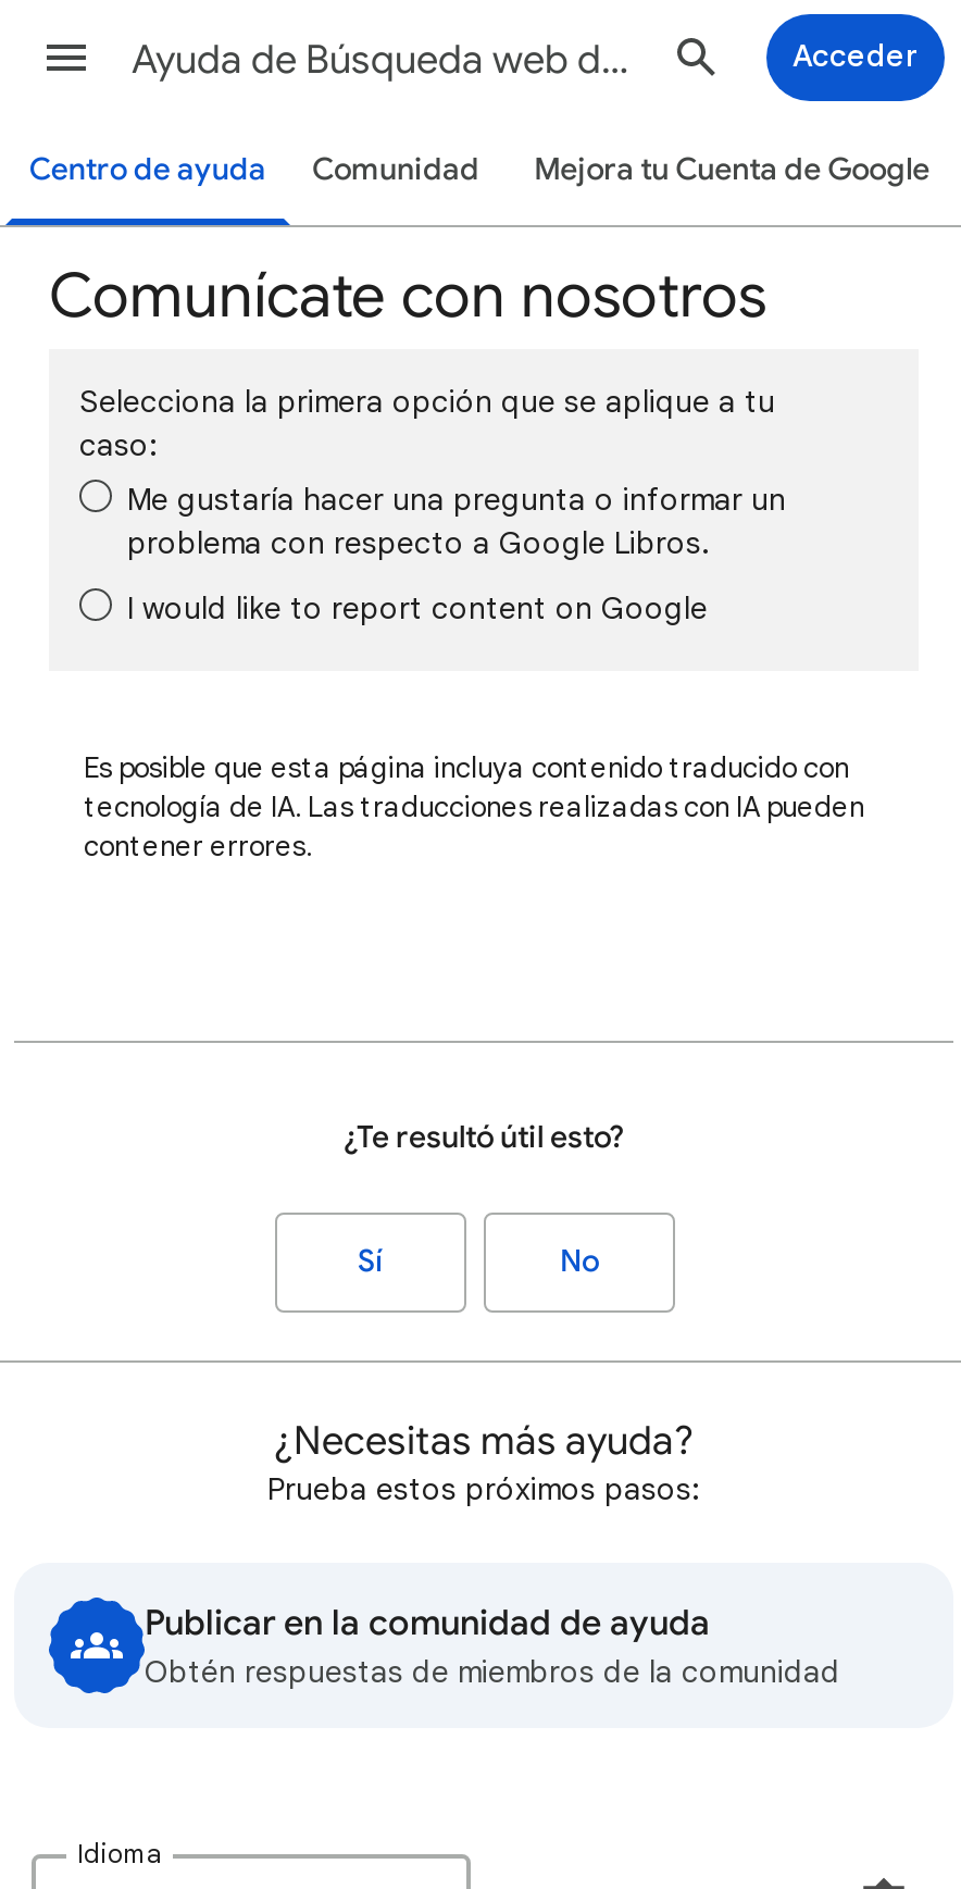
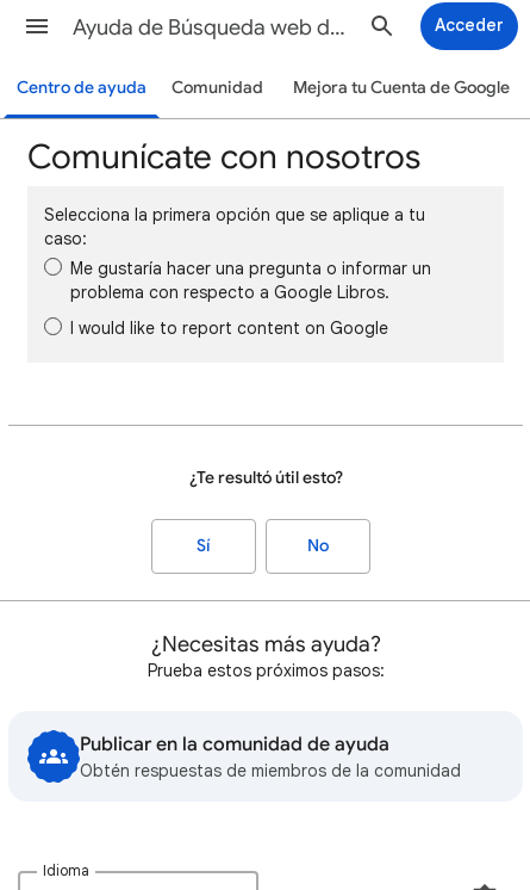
- Es posible que esta página incluya contenido traducido con
- tecnología de IA. Las traducciones realizadas con IA pueden
- contener errores.
